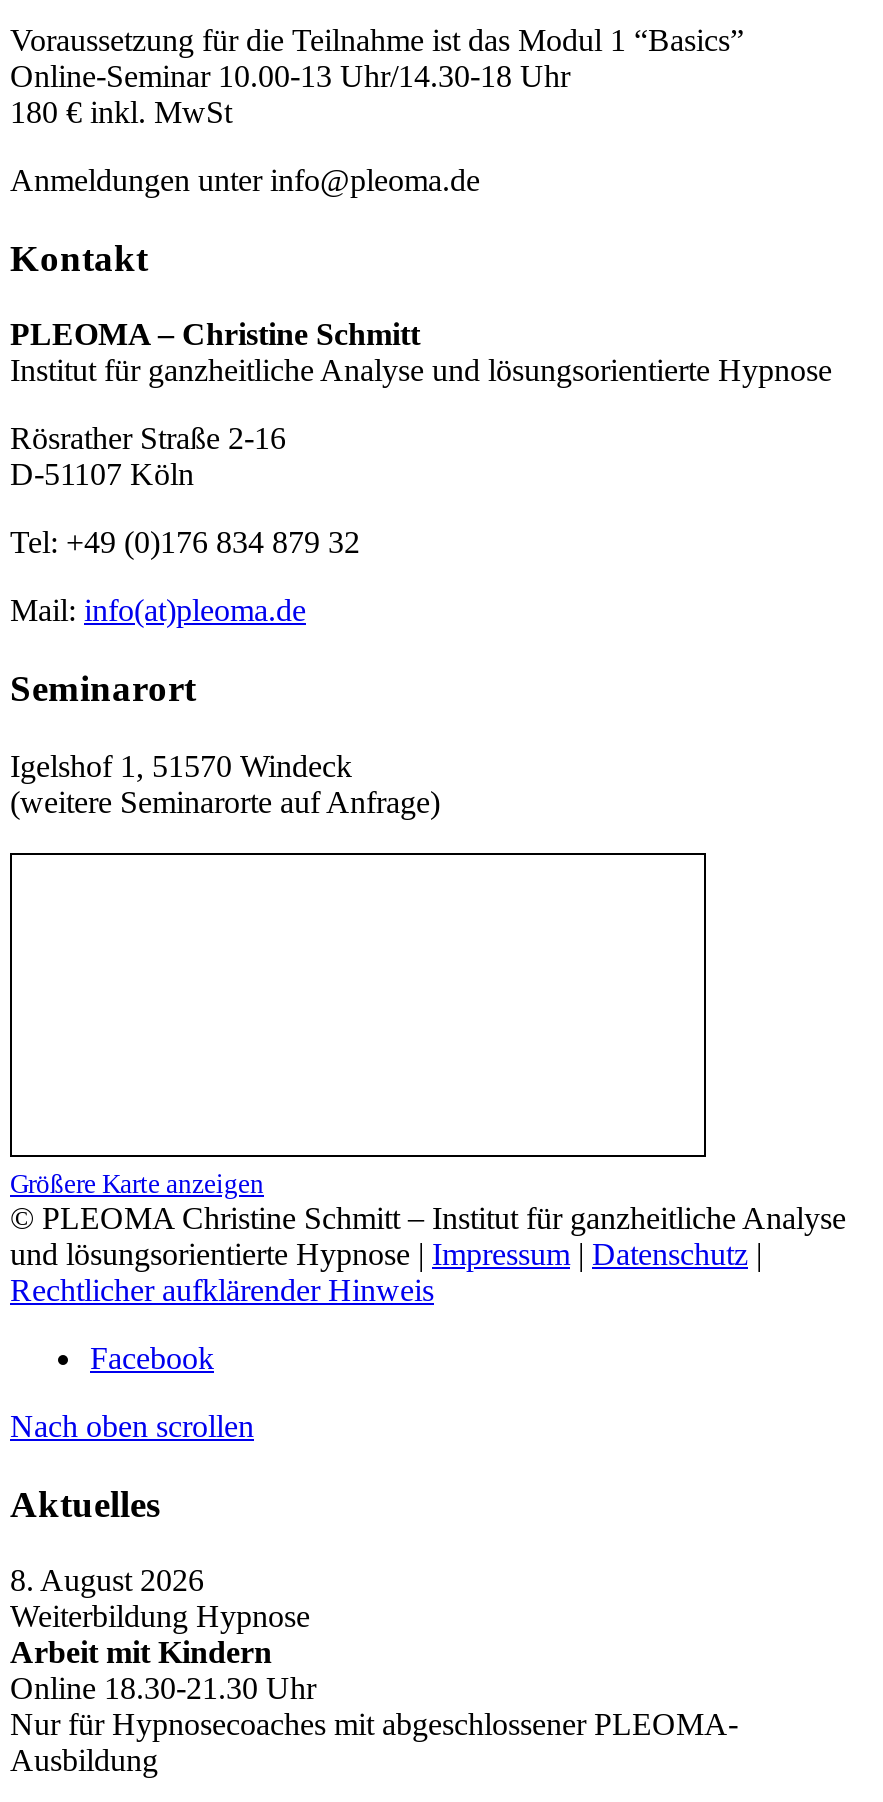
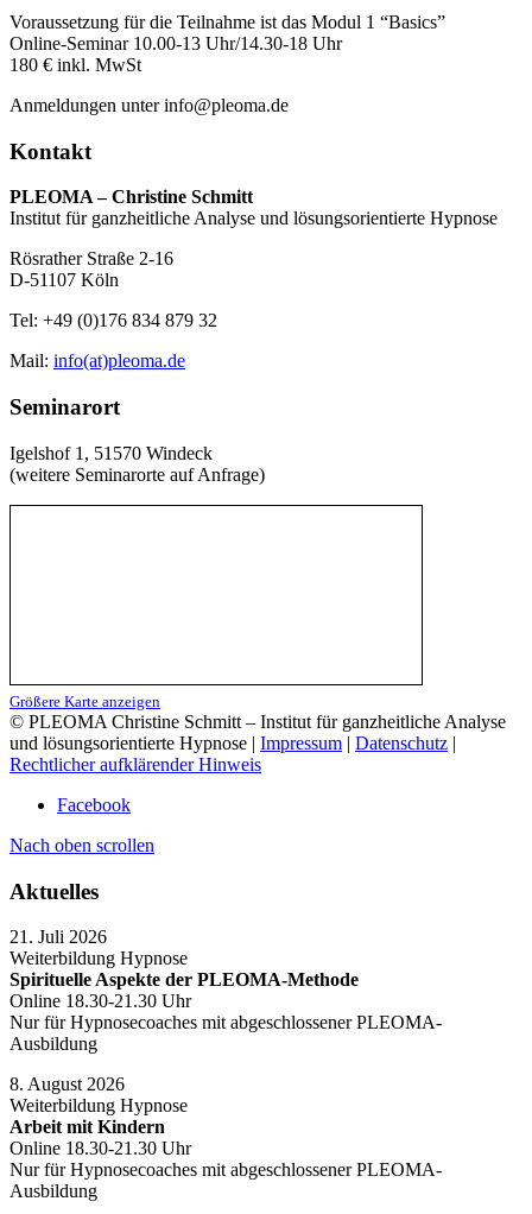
+ 21. Juli 2026
+ Weiterbildung Hypnose
+ Spirituelle Aspekte der PLEOMA-Methode
+ Online 18.30-21.30 Uhr
+ Nur für Hypnosecoaches mit abgeschlossener PLEOMA-
+ Ausbildung
